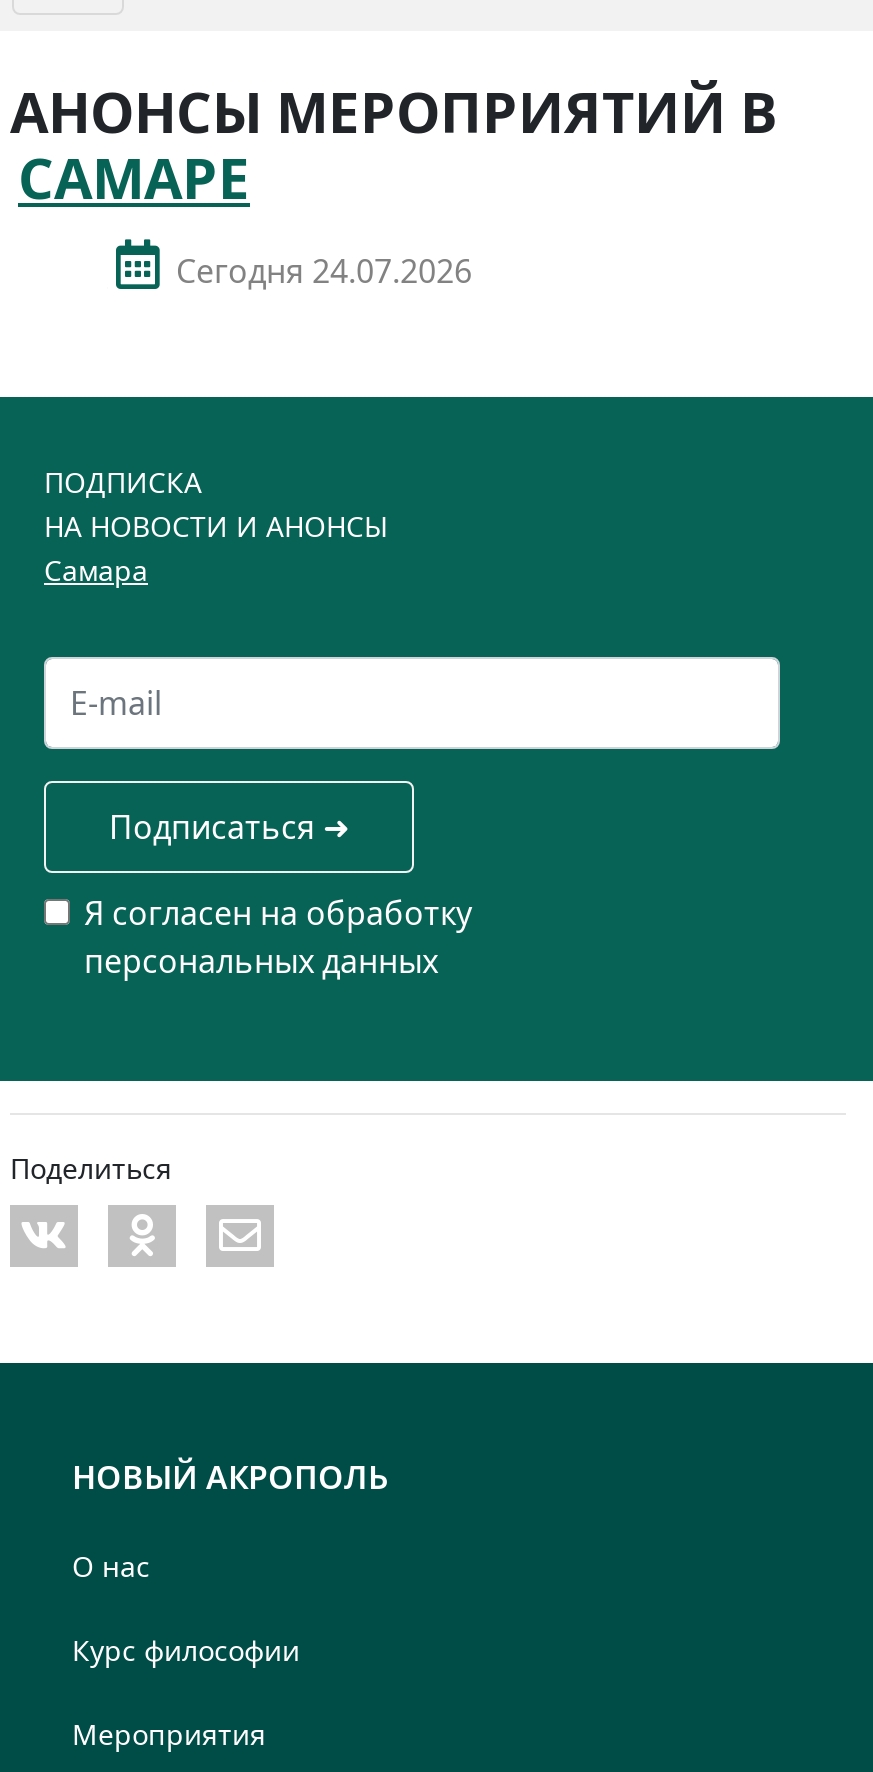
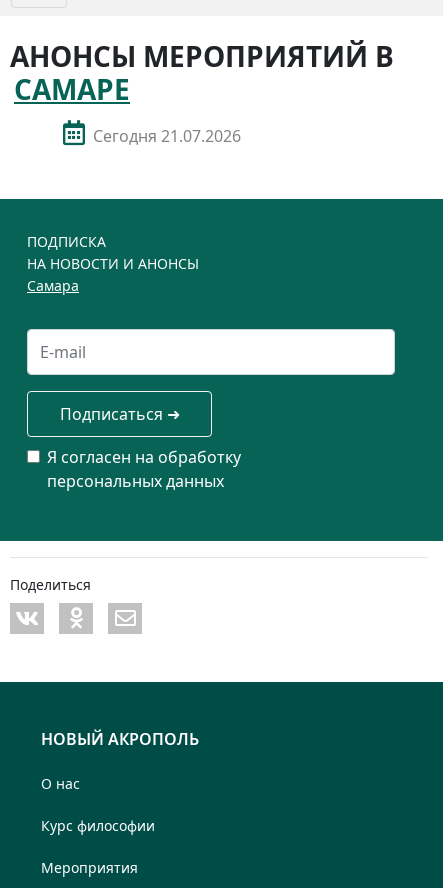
- Сегодня 24.07.2026
+ Сегодня 21.07.2026
